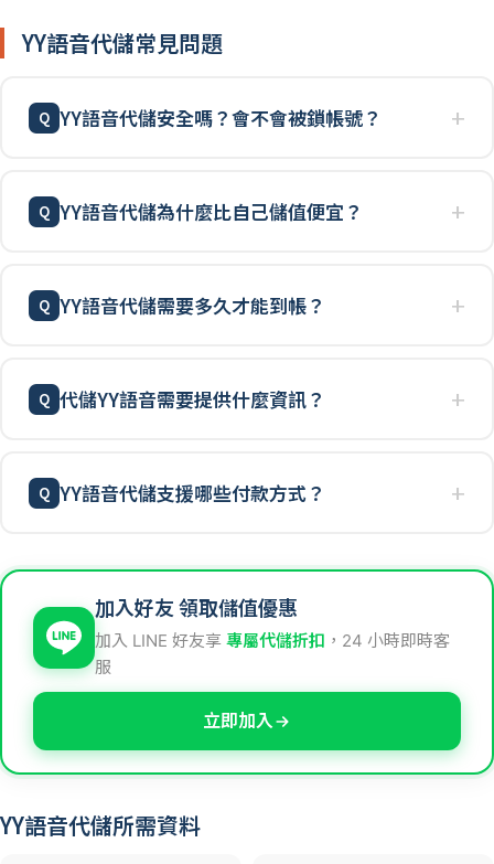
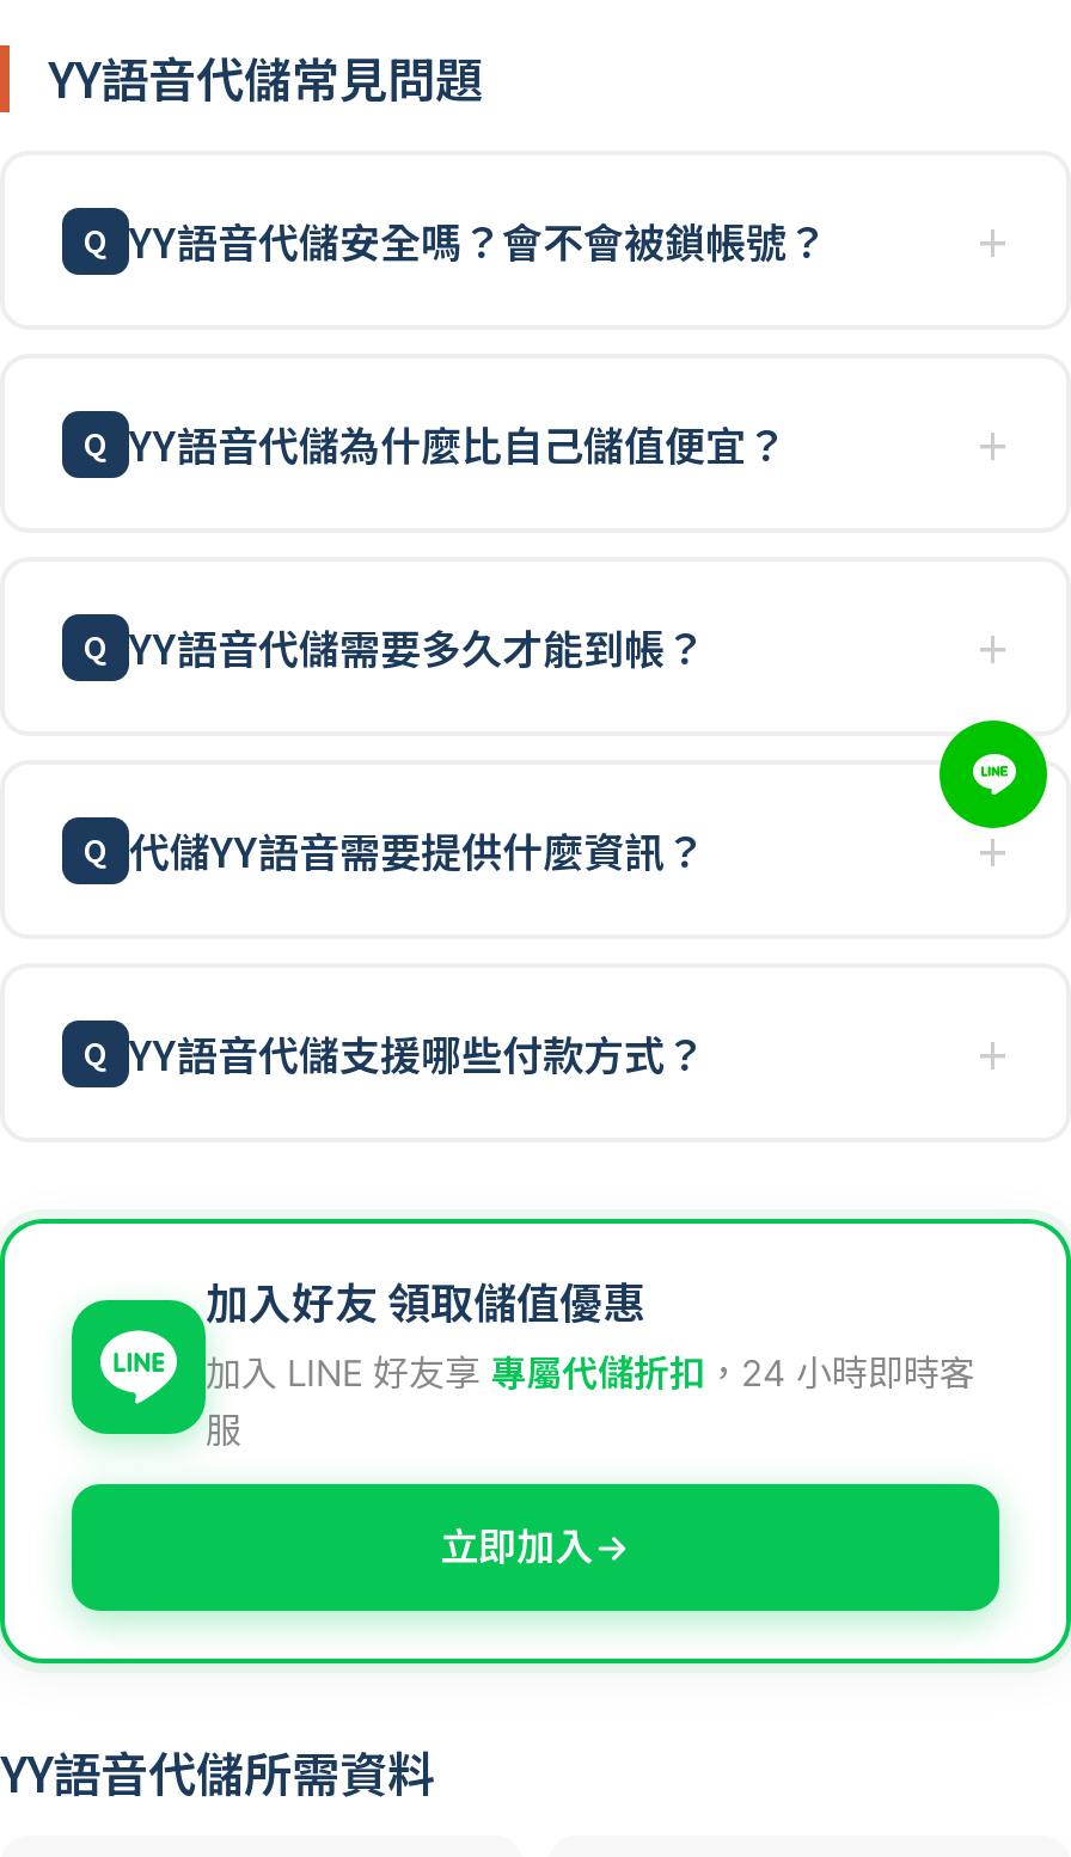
+ [image]
